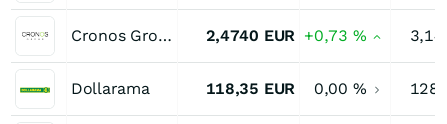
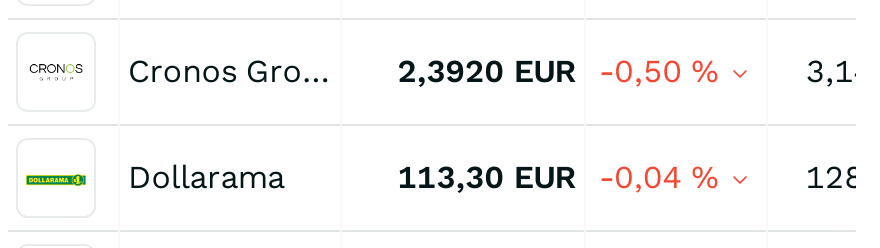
- 2,4740 EUR +0,73%
+ 2,3920 EUR -0,50%

- 118,35 EUR
- 0,00%
+ 113,30 EUR -0,04%
